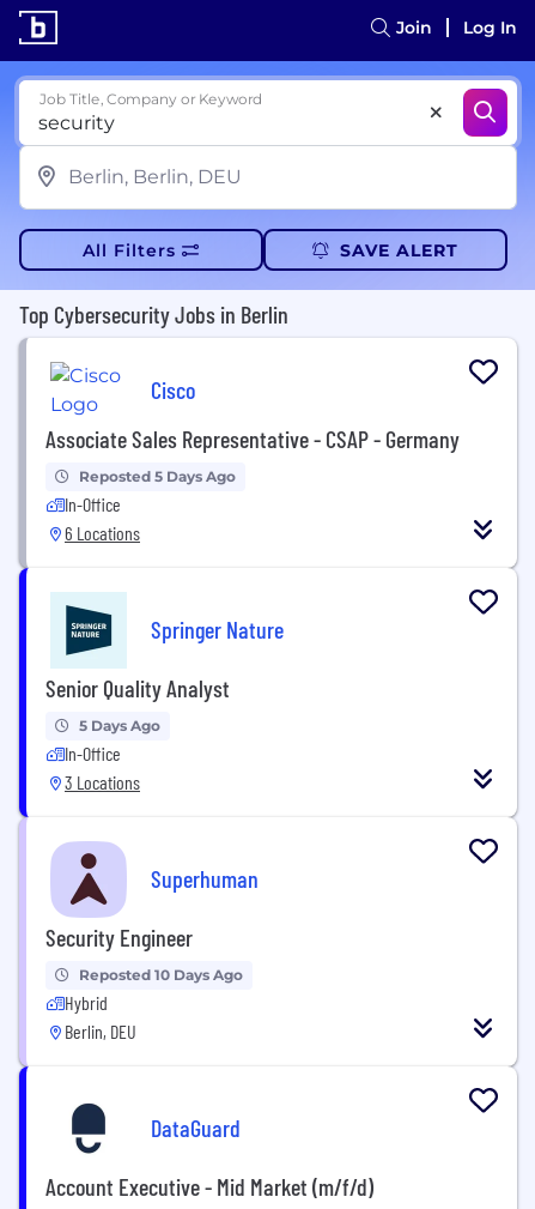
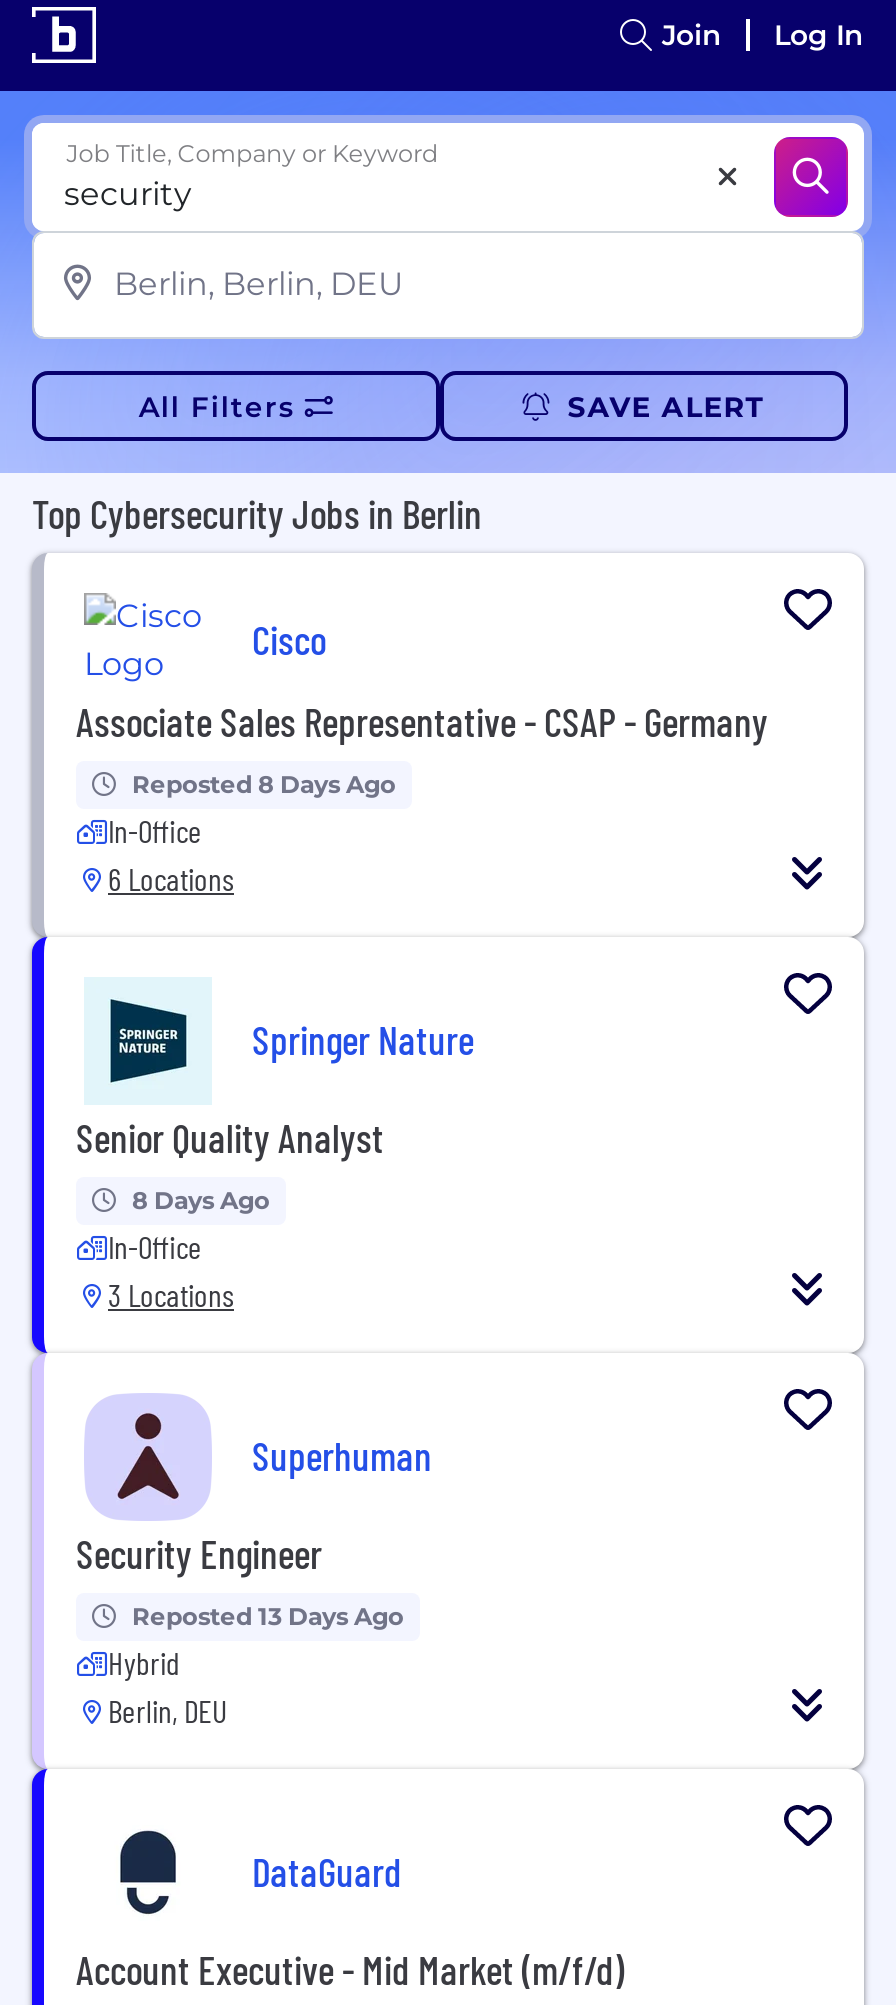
- Reposted 5 Days Ago
+ Reposted 8 Days Ago

- 5 Days Ago
+ 8 Days Ago

- Reposted 10 Days Ago
+ Reposted 13 Days Ago
